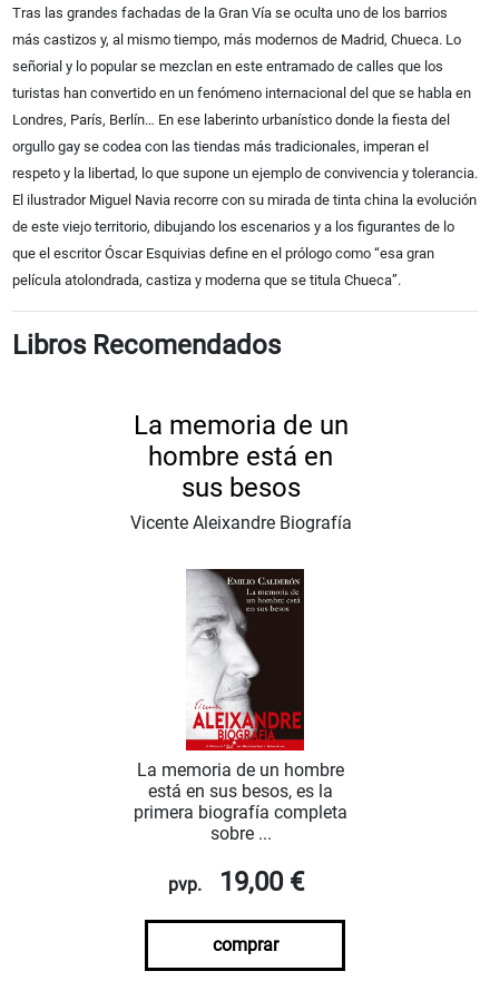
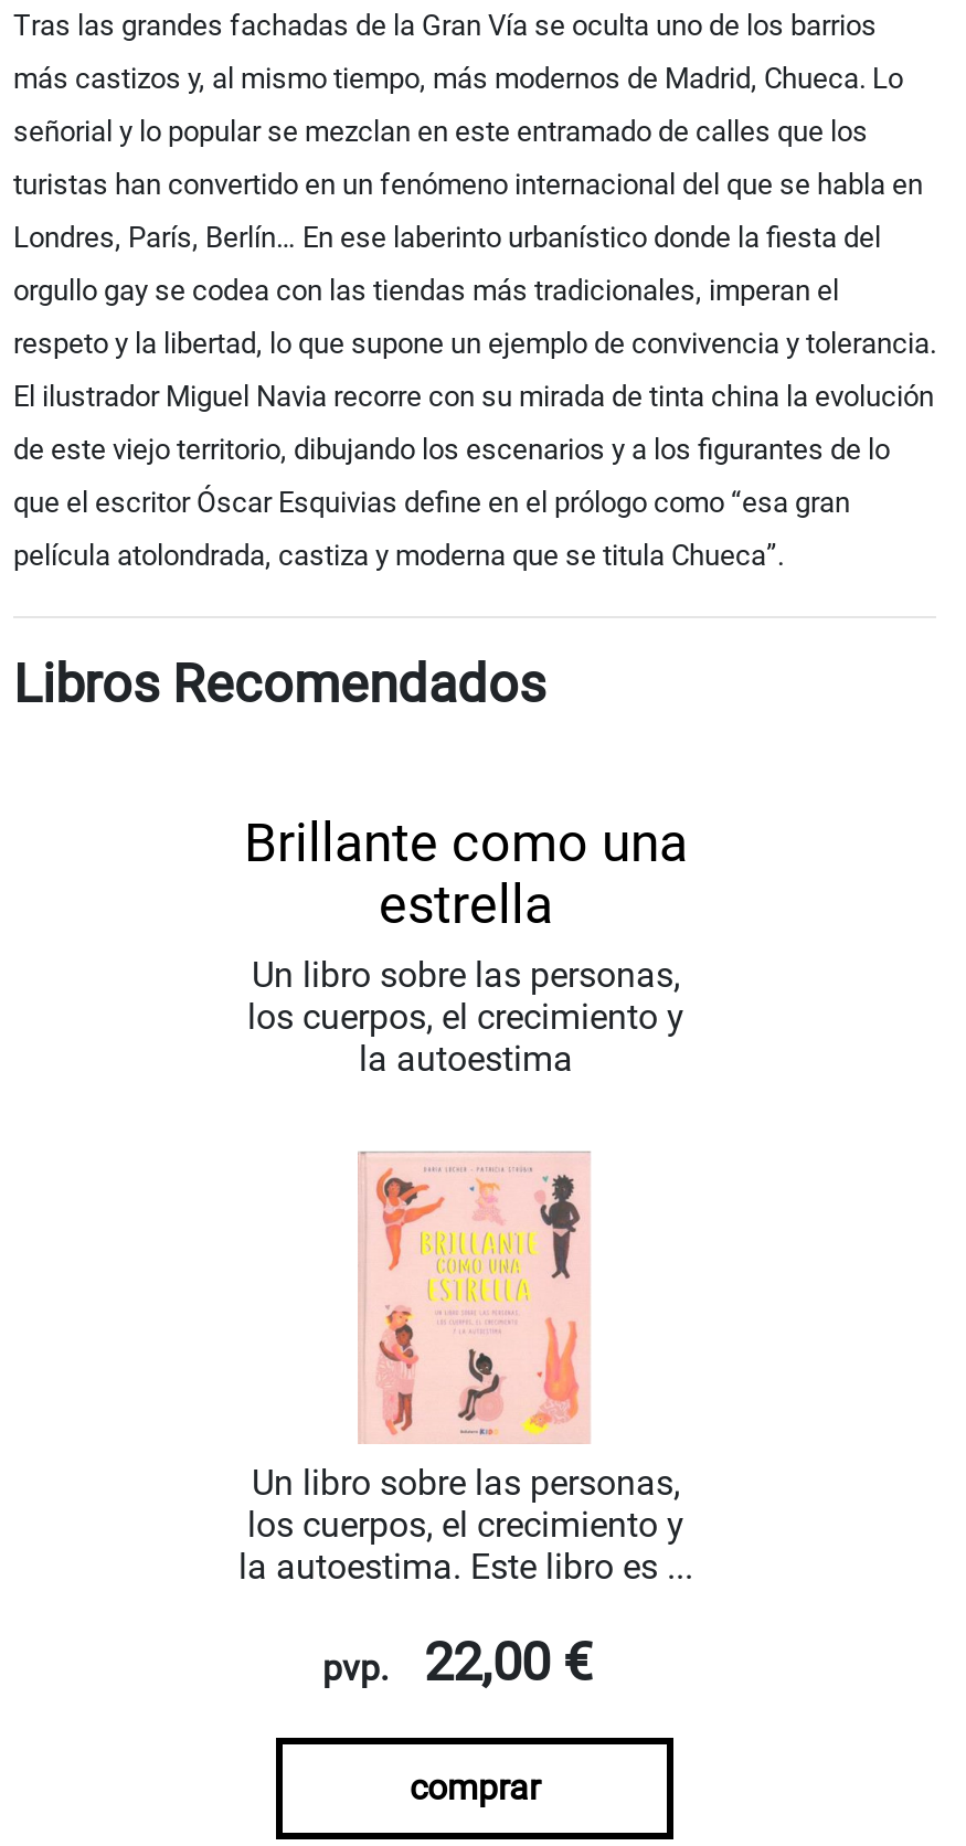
- La memoria de un
- hombre está en
- sus besos
- Vicente Aleixandre Biografía
+ Brillante como una
+ estrella
+ Un libro sobre las personas,
+ los cuerpos, el crecimiento y
+ la autoestima

- [image]
- La memoria de un hombre
- está en sus besos, es la
- primera biografía completa
- sobre ...
+ [image]
+ Un libro sobre las personas,
+ los cuerpos, el crecimiento y
+ la autoestima. Este libro es ...

- pvp. 19,00 €
+ pvp. 22,00 €
